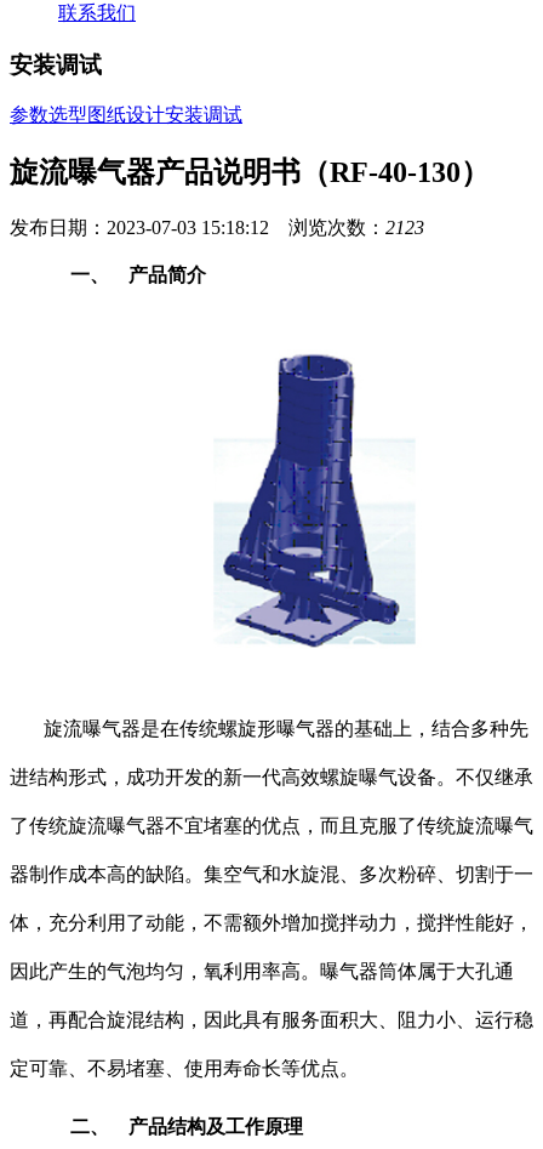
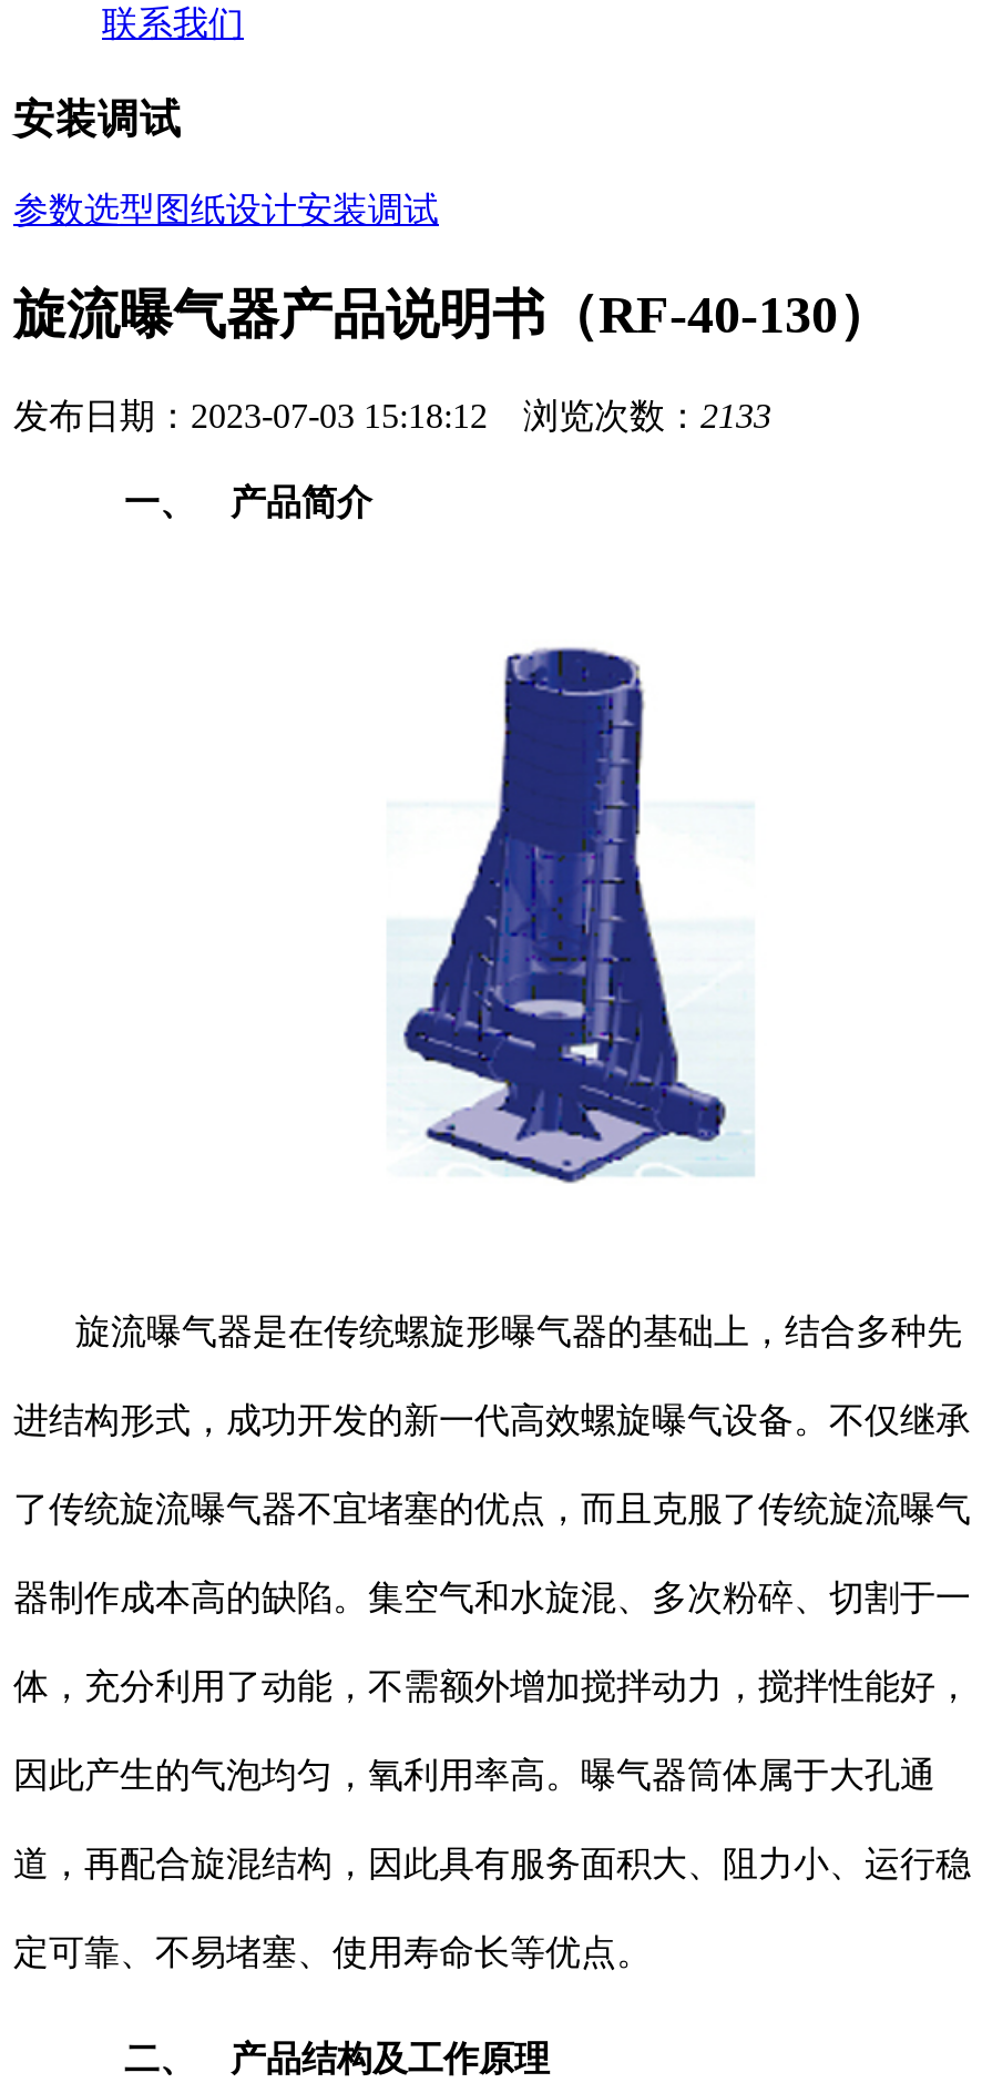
- 发布日期：2023-07-03 15:18:12 浏览次数：2123
+ 发布日期：2023-07-03 15:18:12 浏览次数：2133
